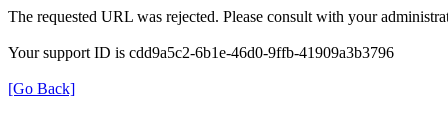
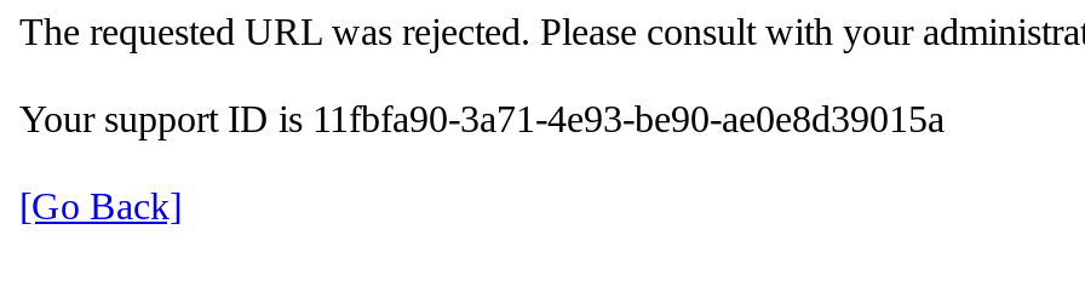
- Your support ID is cdd9a5c2-6b1e-46d0-9ffb-41909a3b3796
+ Your support ID is 11fbfa90-3a71-4e93-be90-ae0e8d39015a
